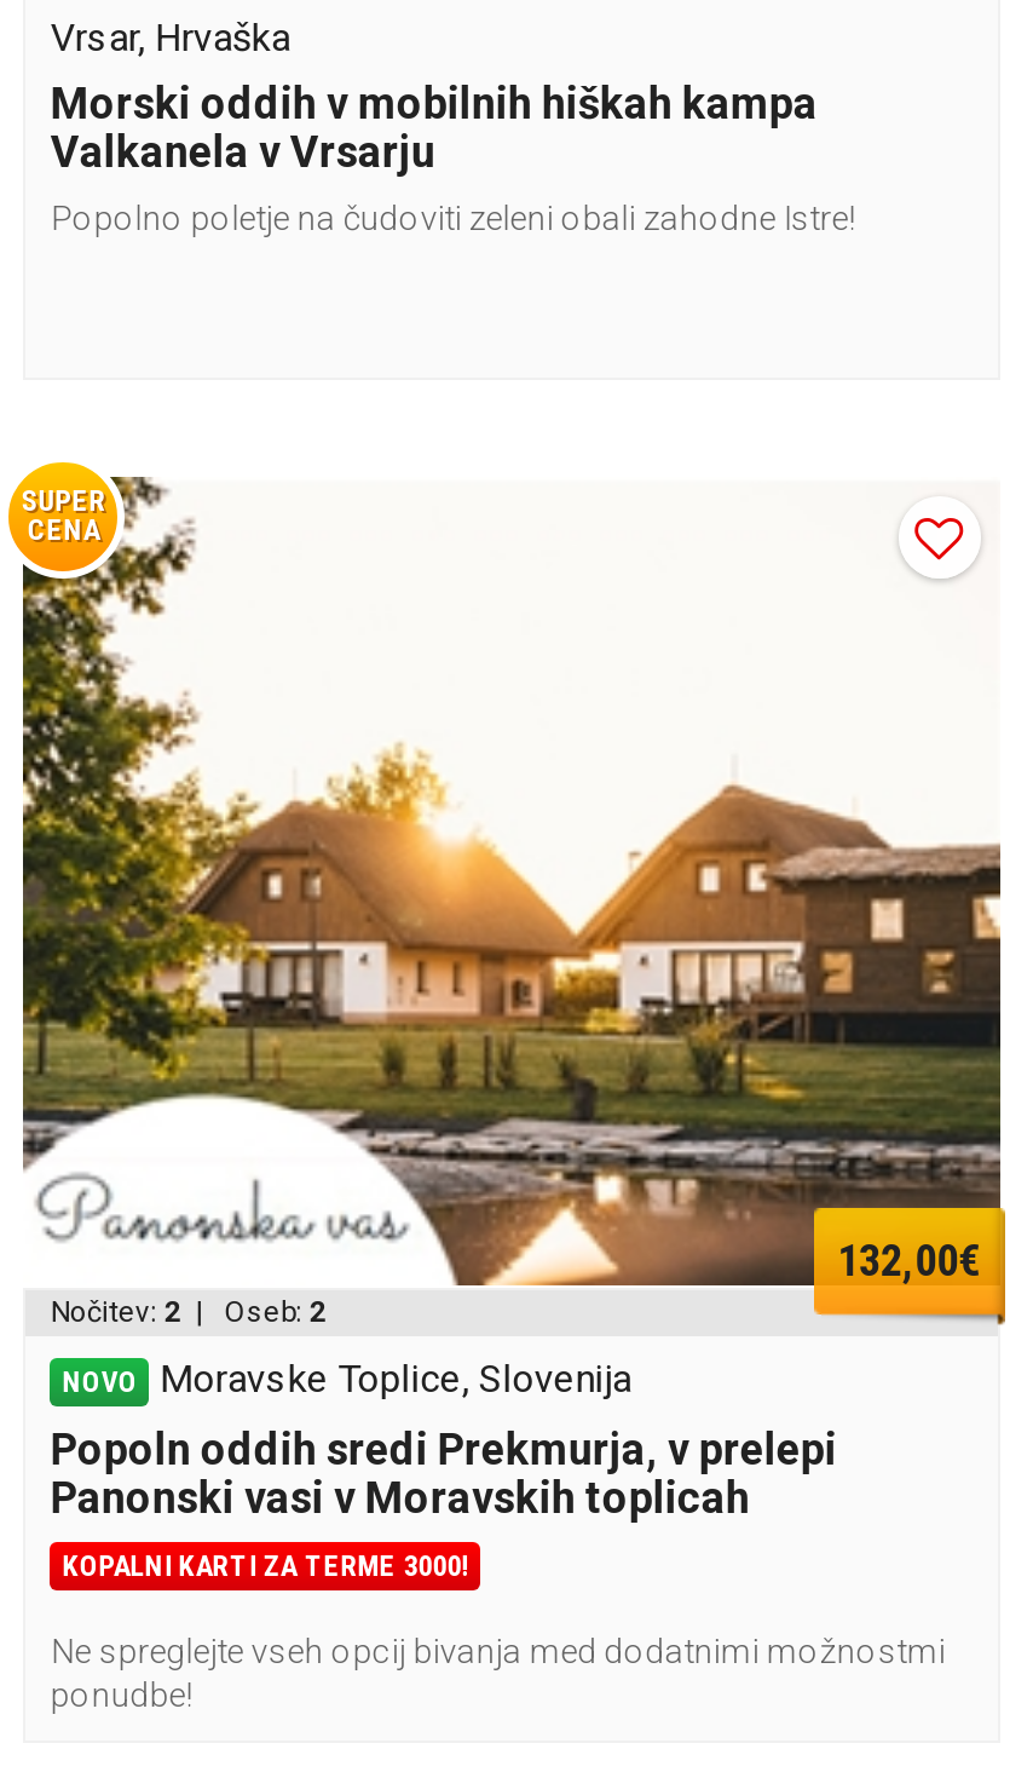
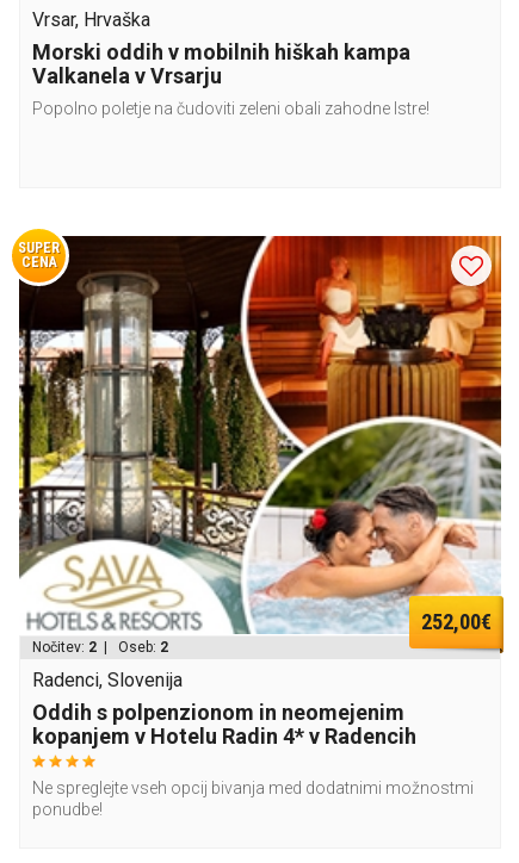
- [image]
- 132,00€
+ [image]
+ 252,00€

- NOVO
- Moravske Toplice, Slovenija
- Popoln oddih sredi Prekmurja, v prelepi
- Panonski vasi v Moravskih toplicah
- KOPALNI KARTI ZA TERME 3000!
+ Radenci, Slovenija
+ Oddih s polpenzionom in neomejenim
+ kopanjem v Hotelu Radin 4* v Radencih
